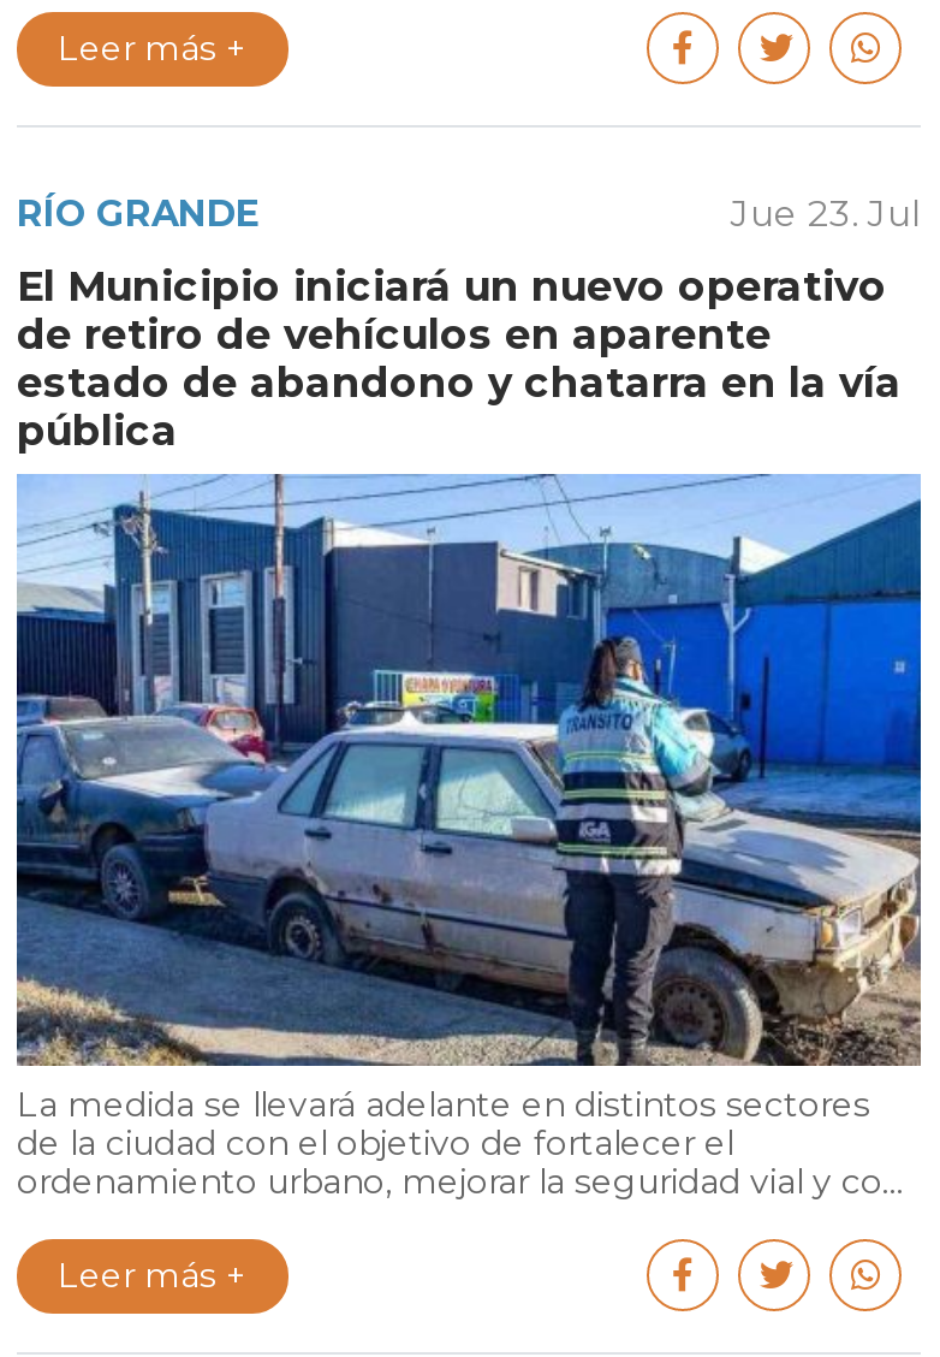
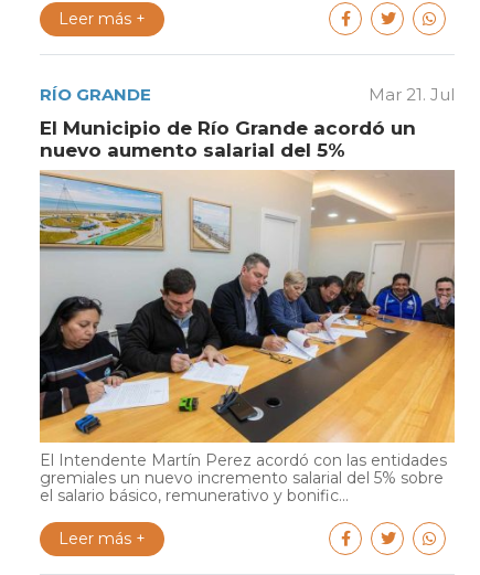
- Jue 23. Jul
+ Mar 21. Jul

- El Municipio iniciará un nuevo operativo
- de retiro de vehículos en aparente
- estado de abandono y chatarra en la vía
- pública
+ El Municipio de Río Grande acordó un
+ nuevo aumento salarial del 5%

- [image]
+ [image]

- La medida se llevará adelante en distintos sectores
- de la ciudad con el objetivo de fortalecer el
- ordenamiento urbano, mejorar la seguridad vial y co...
+ El Intendente Martín Perez acordó con las entidades
+ gremiales un nuevo incremento salarial del 5% sobre
+ el salario básico, remunerativo y bonific...
